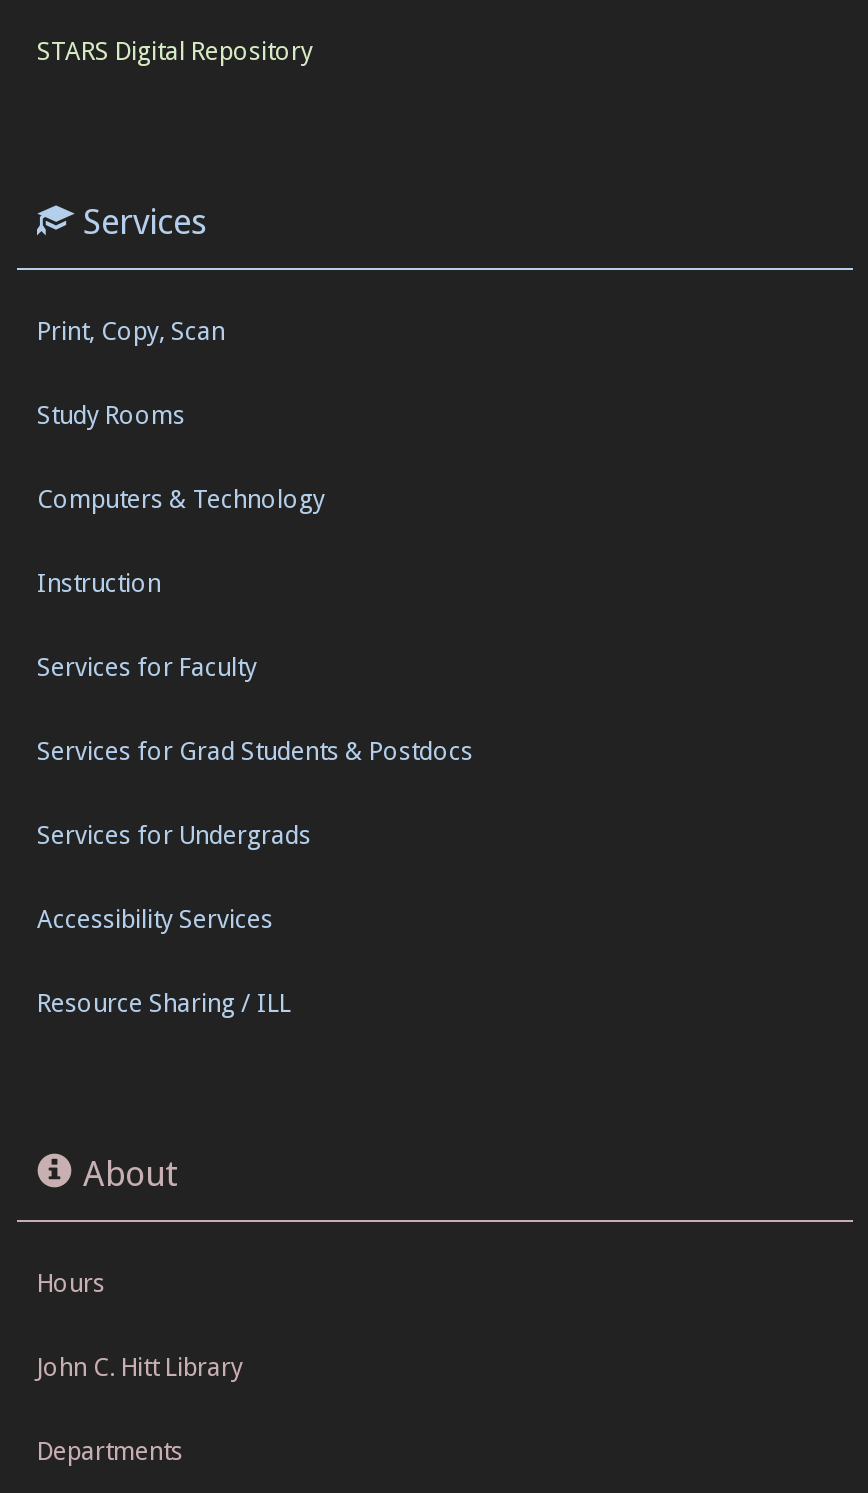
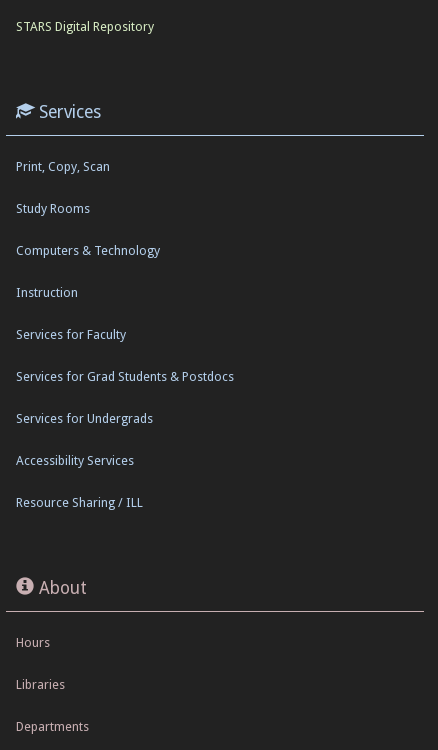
- John C. Hitt Library
+ Libraries
